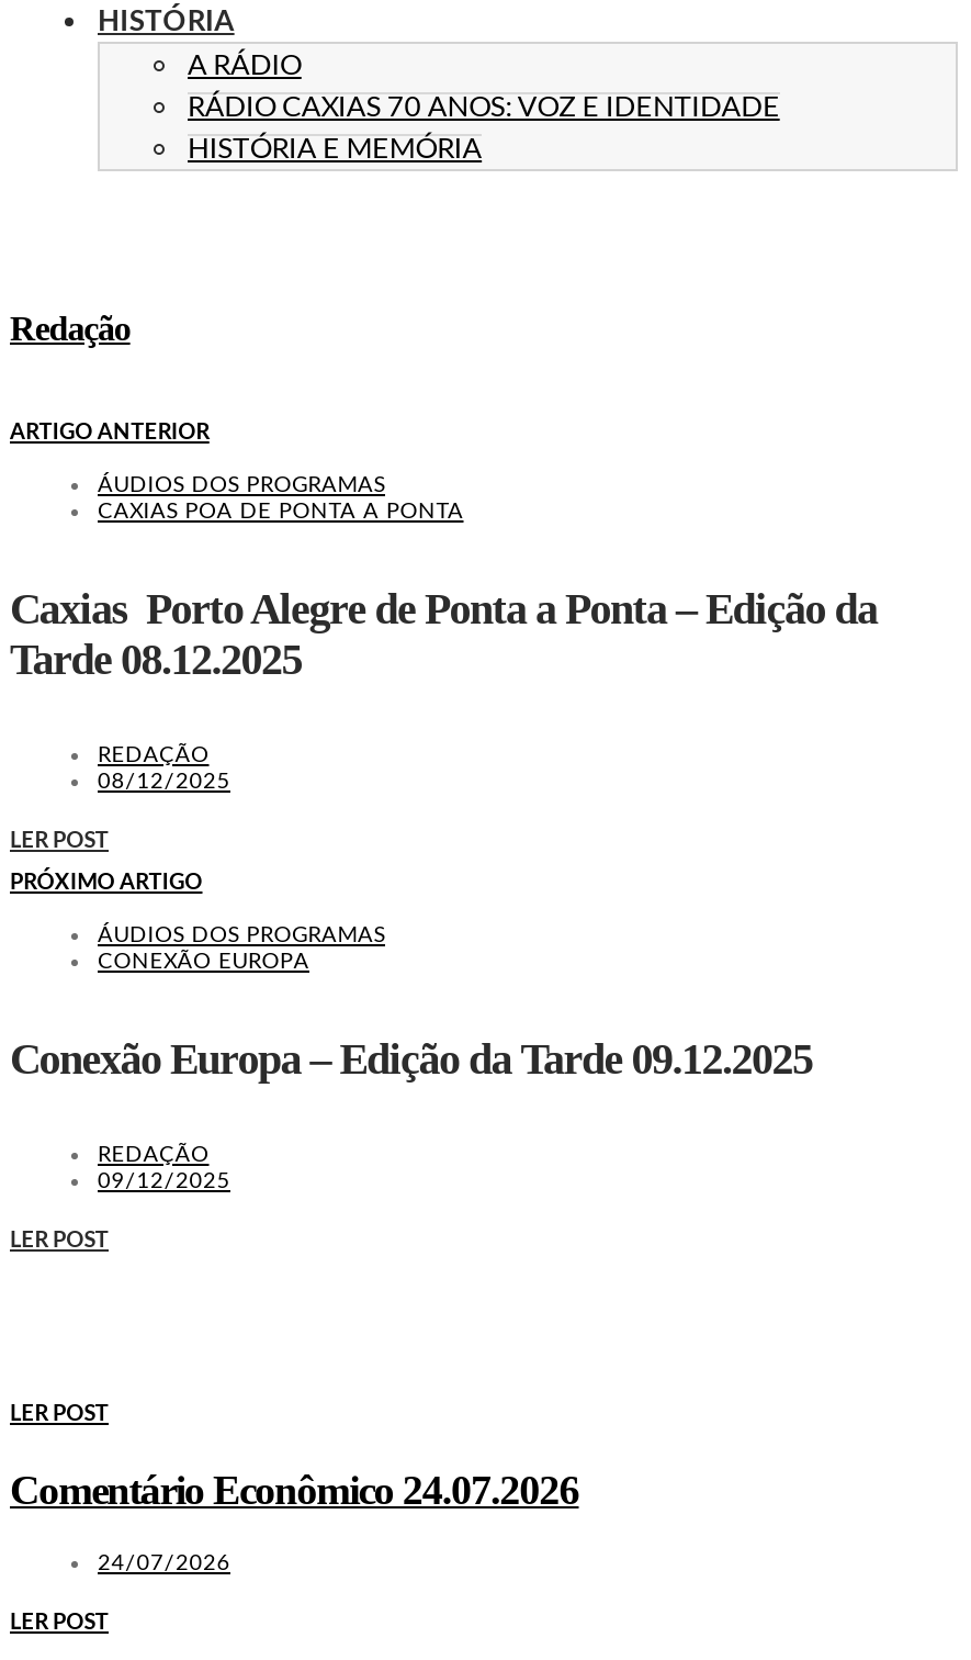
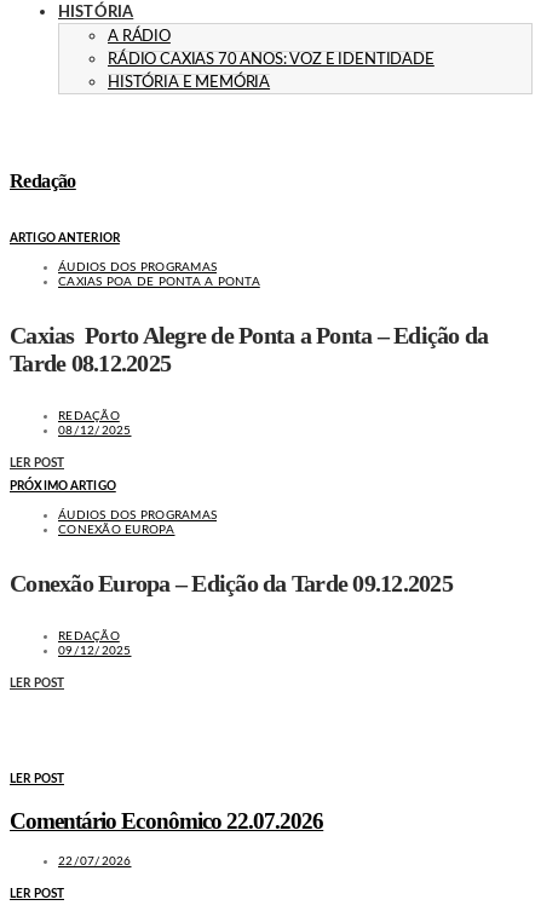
- Comentário Econômico 24.07.2026
+ Comentário Econômico 22.07.2026

- 24/07/2026
+ 22/07/2026
